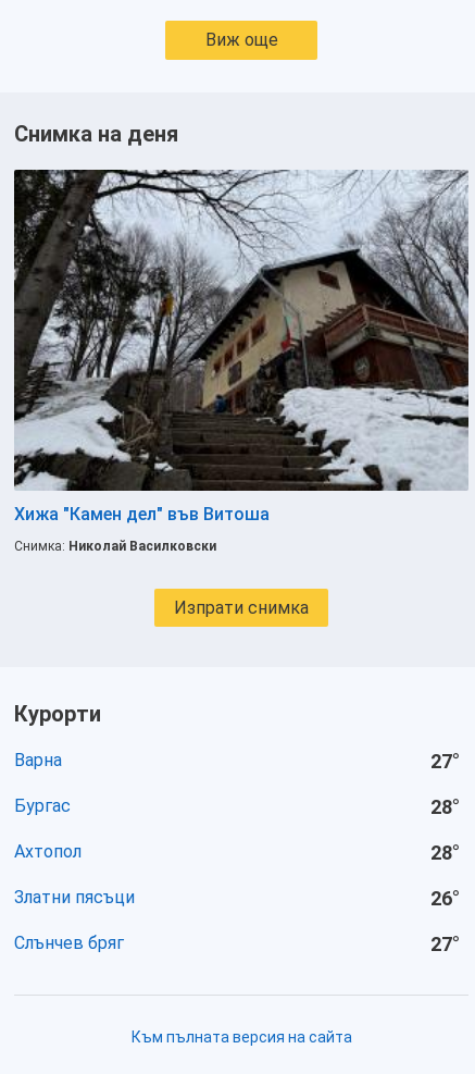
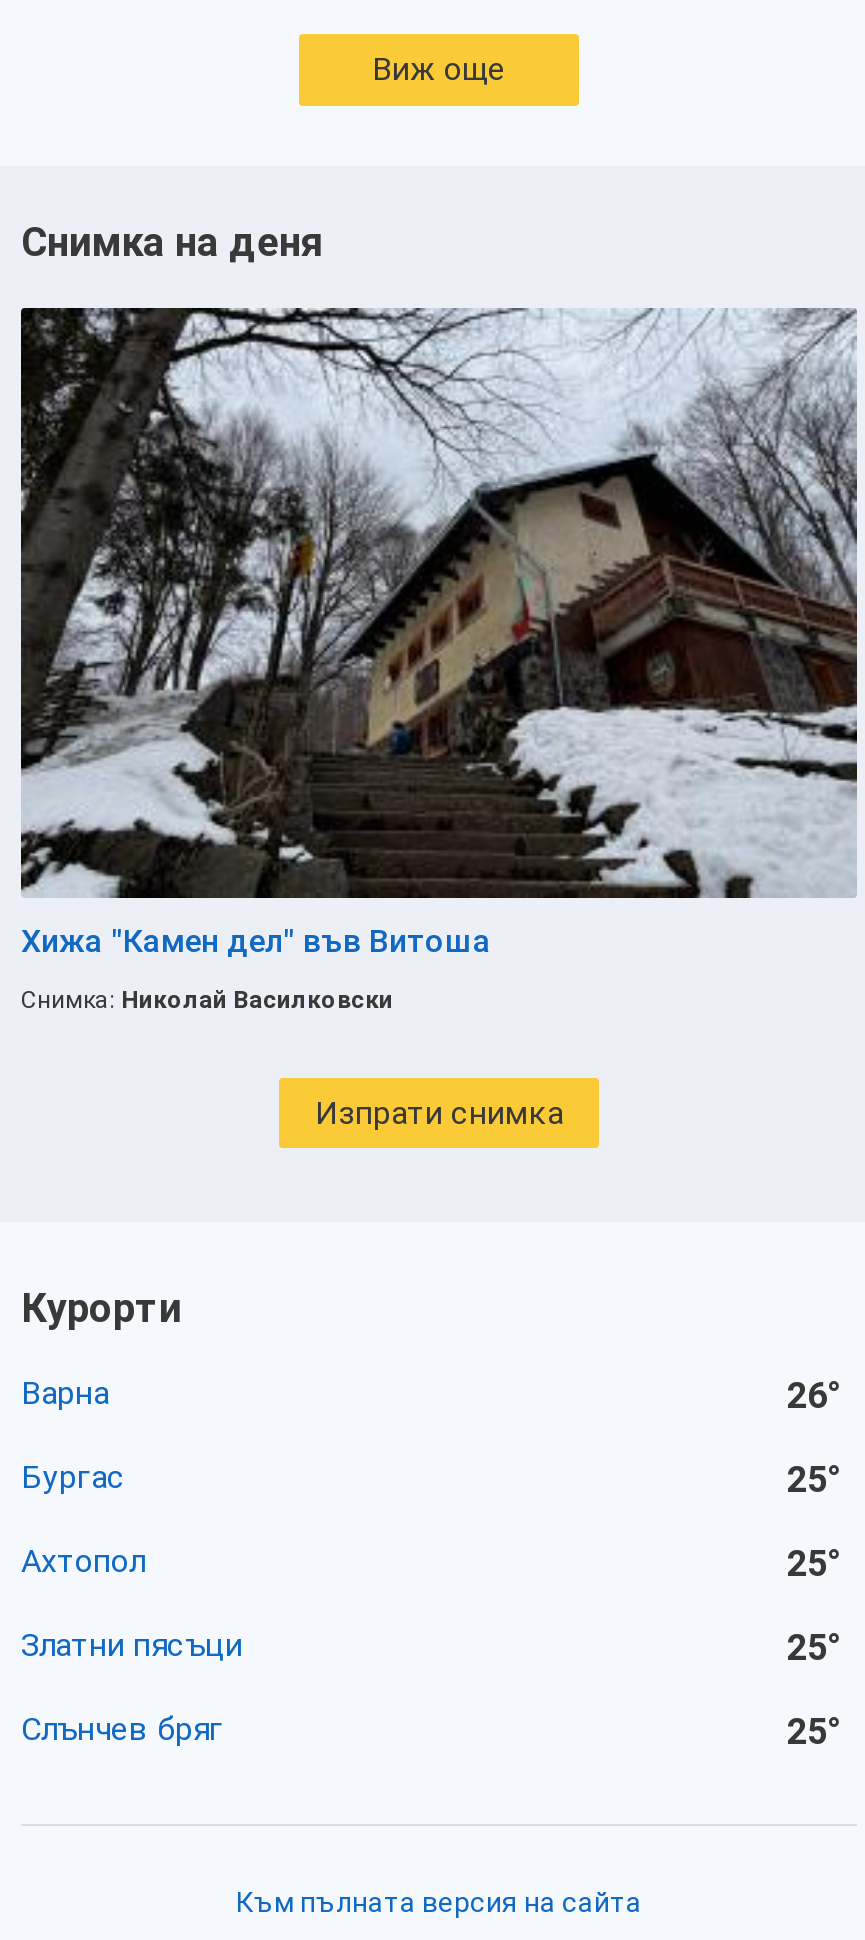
- 27°
+ 26°

- 28°
+ 25°

- 28°
+ 25°

- 26°
+ 25°

- 27°
+ 25°
